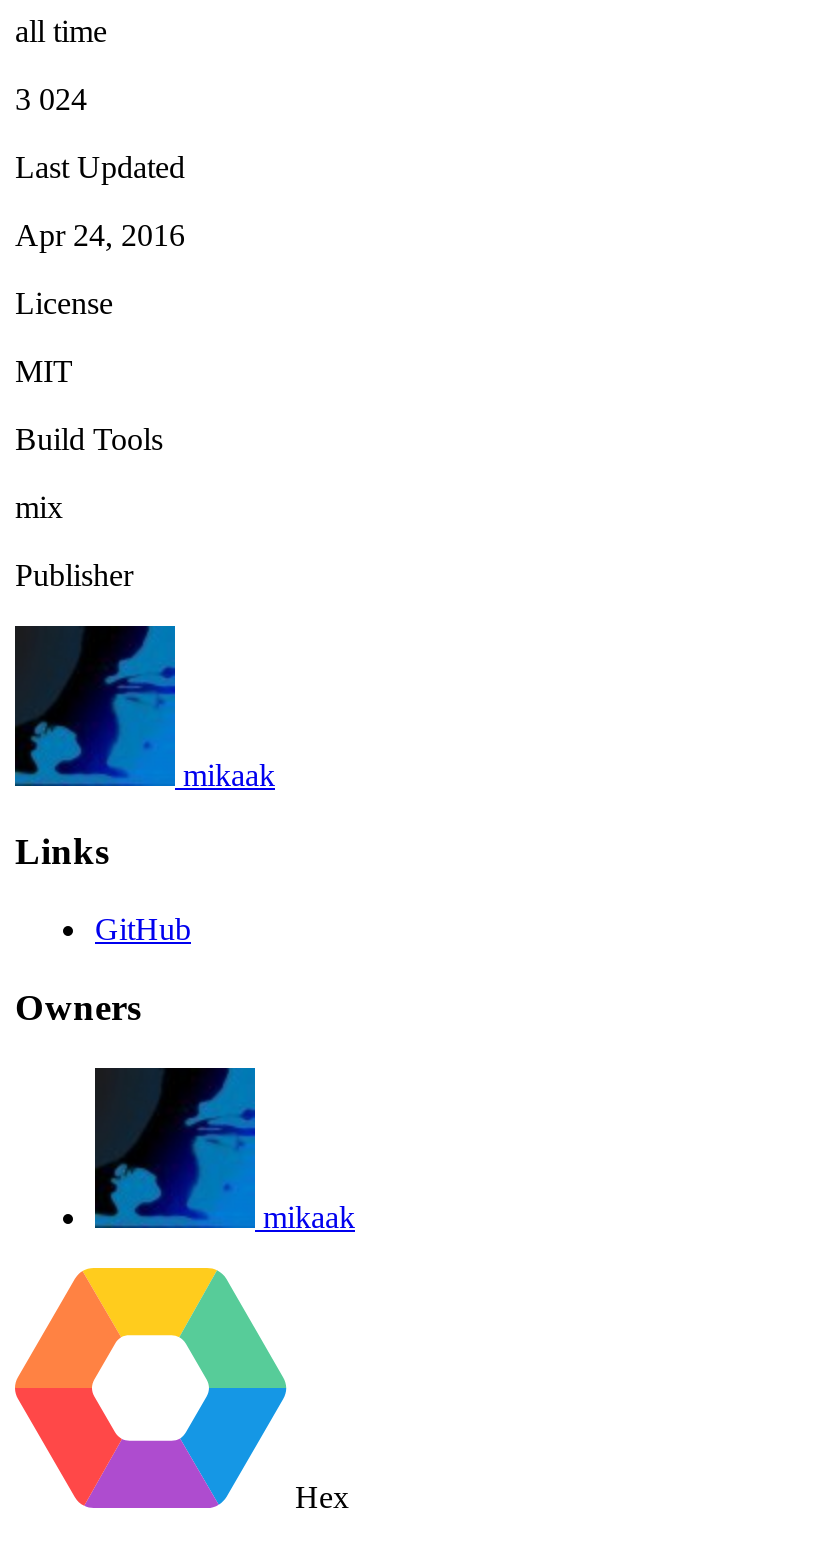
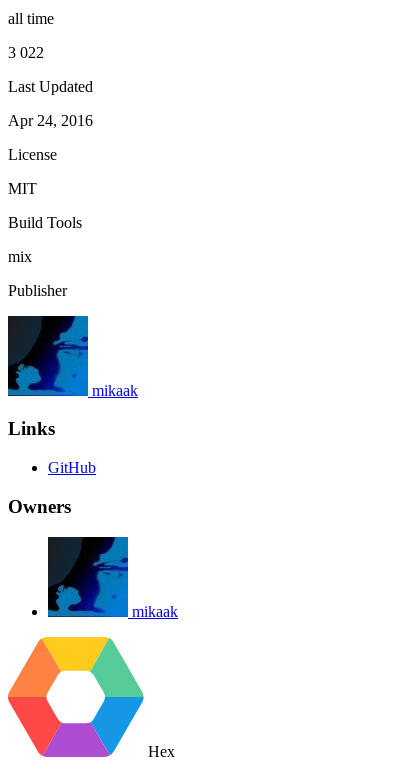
- 3 024
+ 3 022
